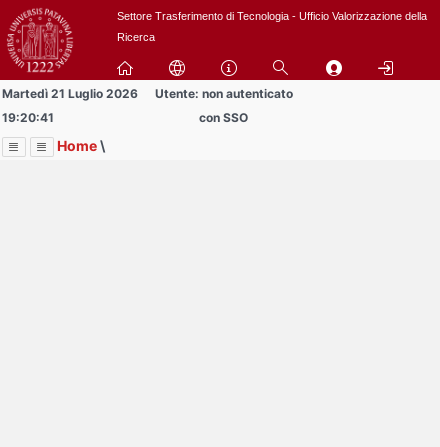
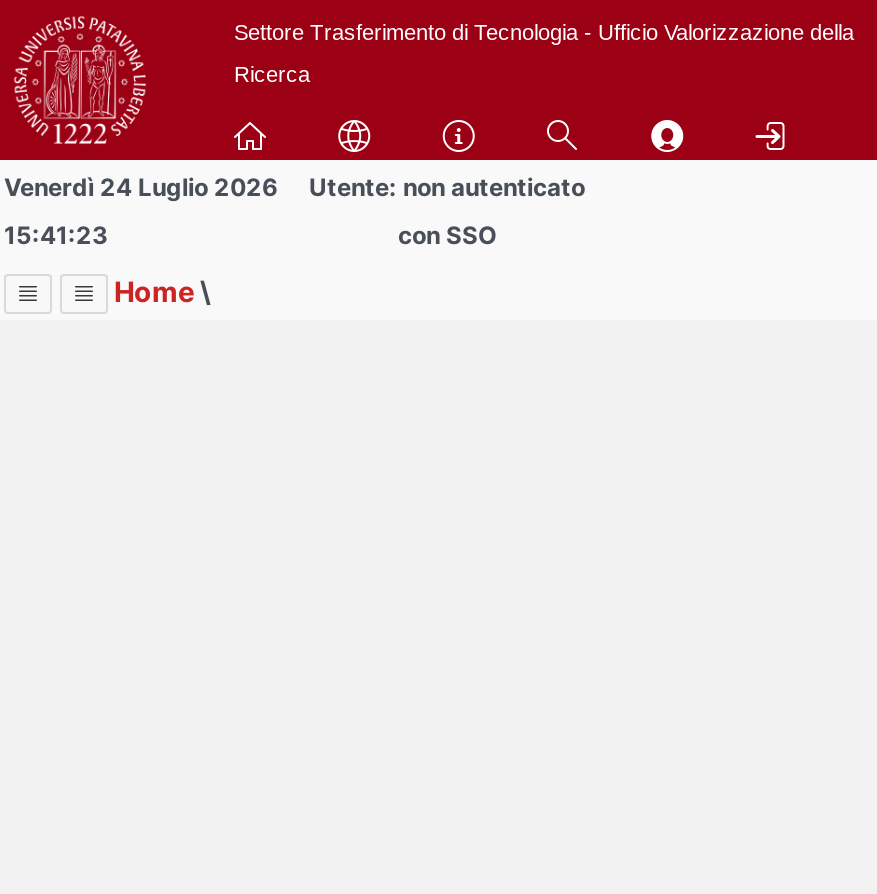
- Martedì 21 Luglio 2026
+ Venerdì 24 Luglio 2026

- 19:20:41
+ 15:41:23
